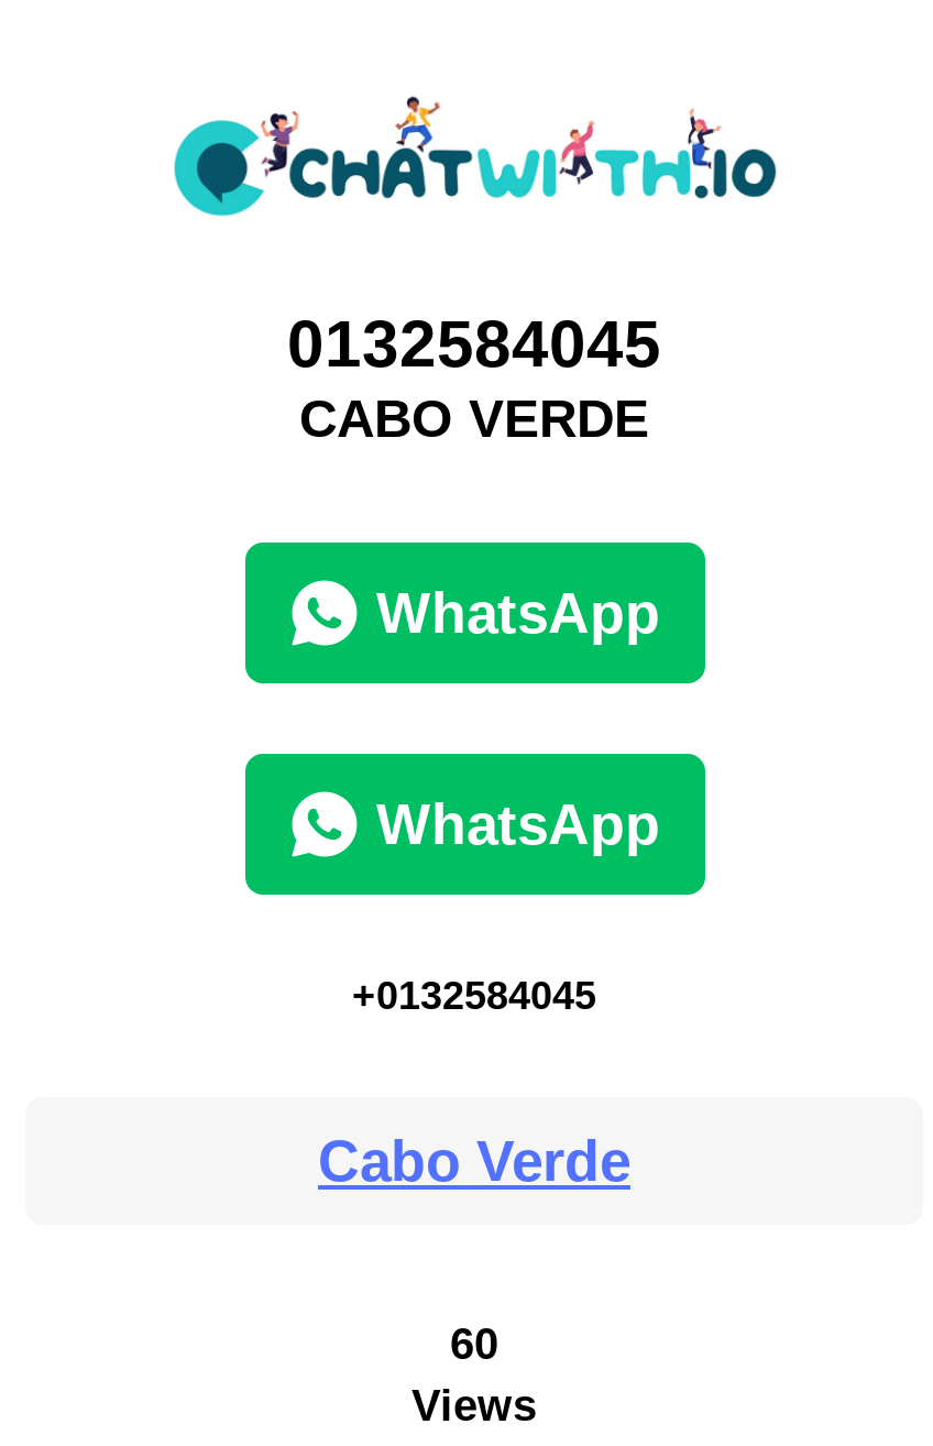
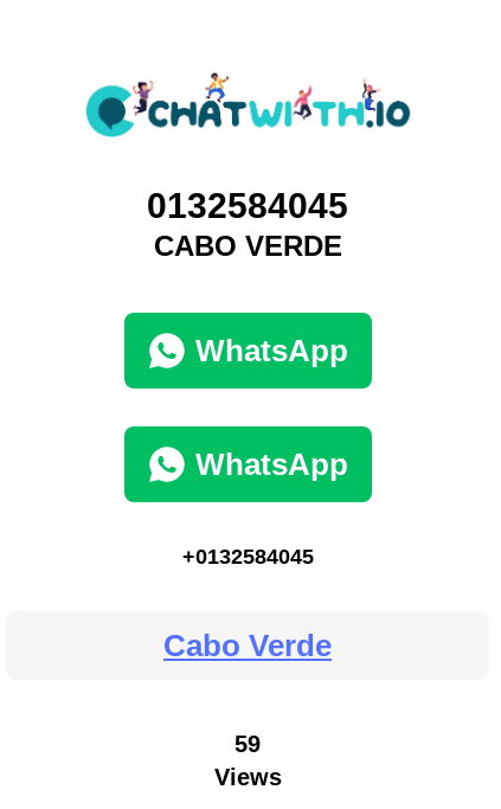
- 60
+ 59
